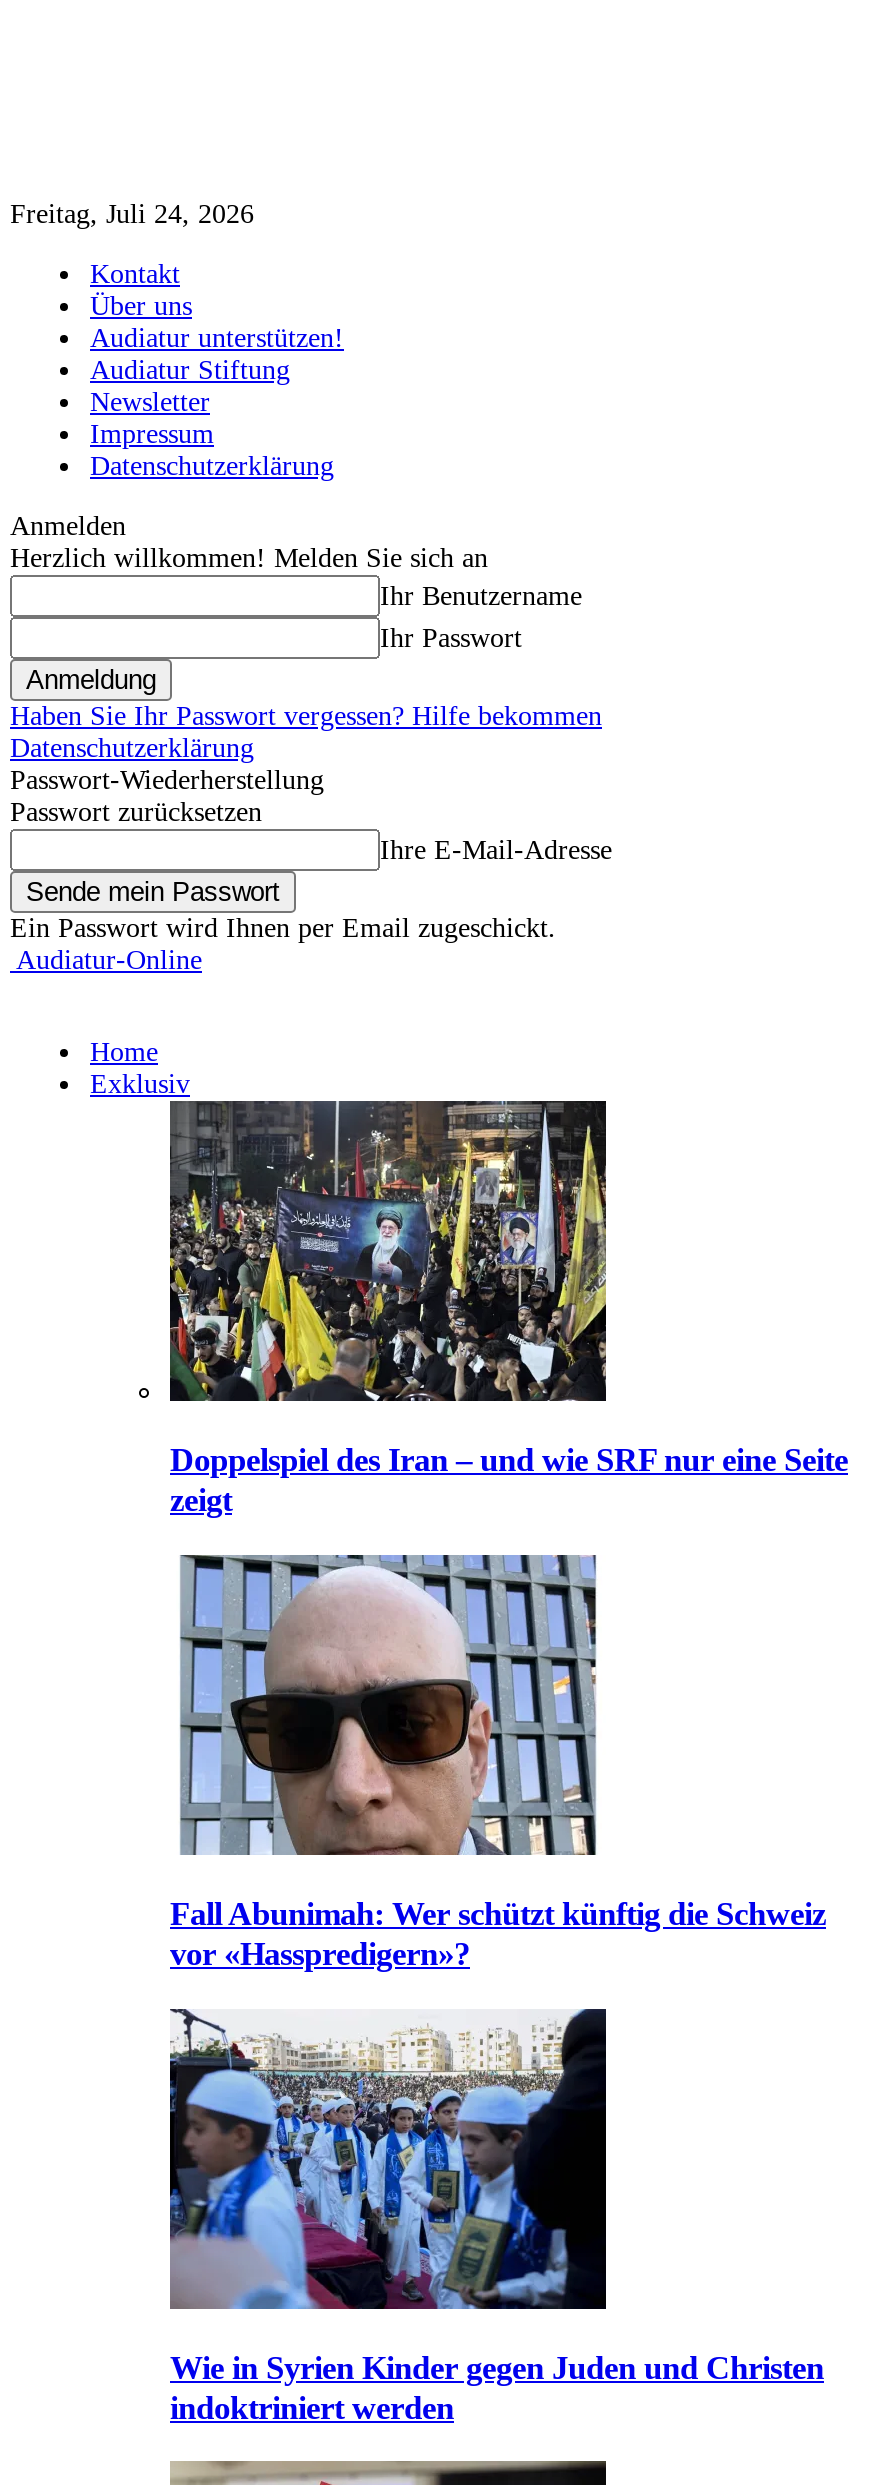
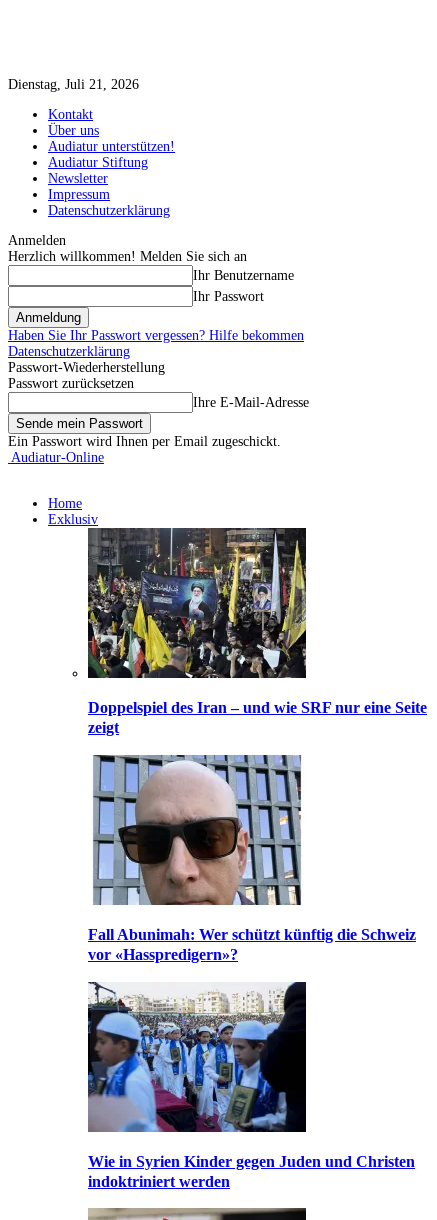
- Freitag, Juli 24, 2026
+ Dienstag, Juli 21, 2026
